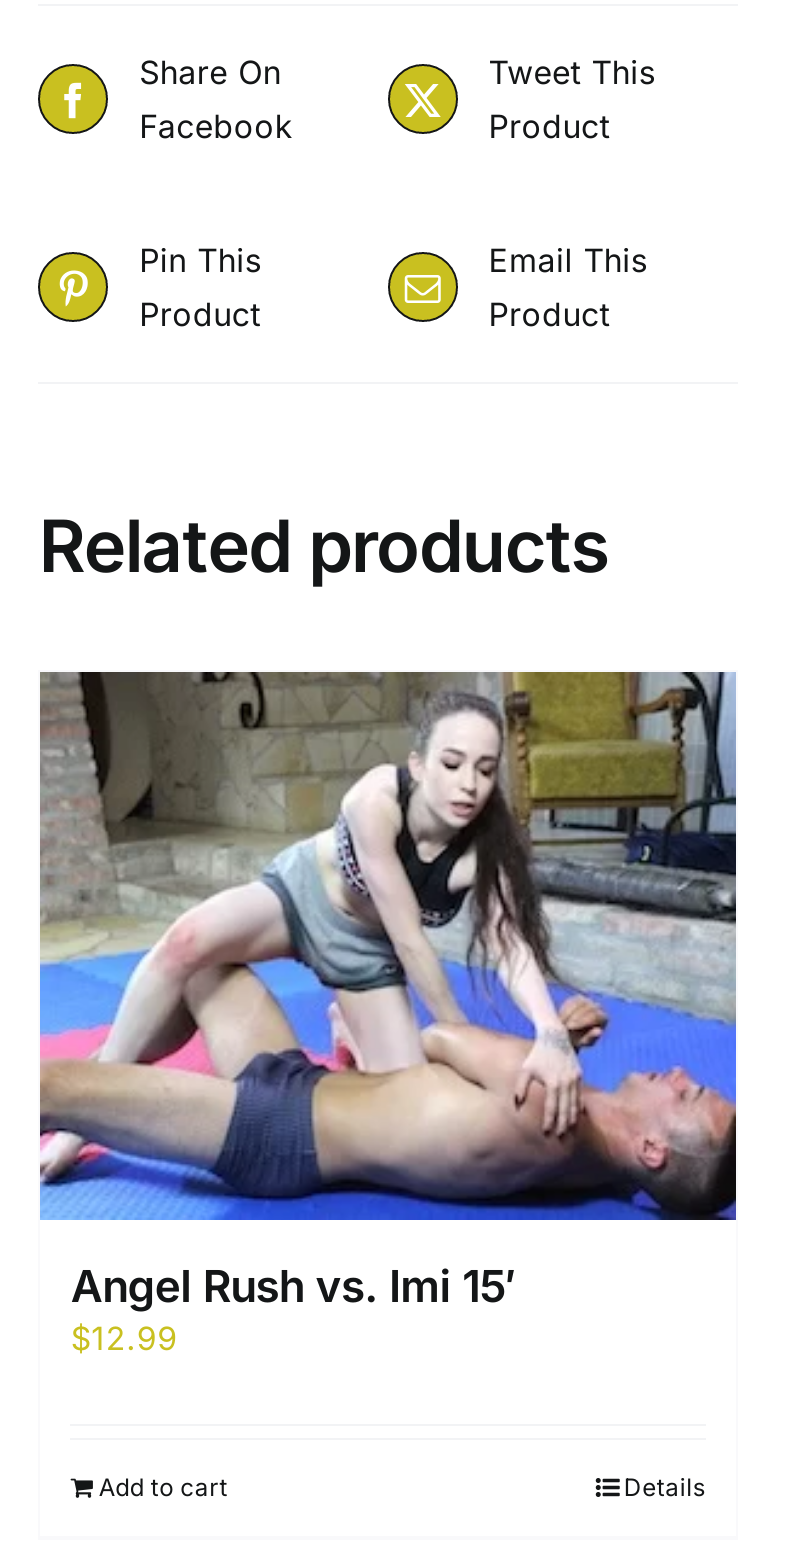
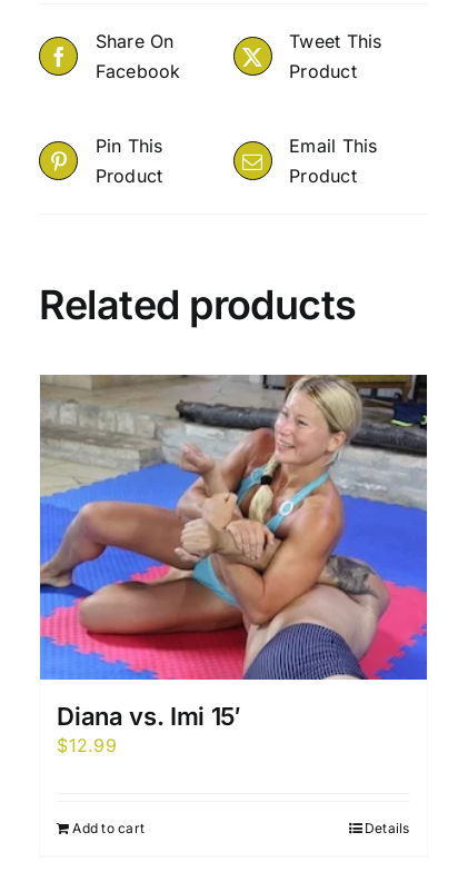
- [image]
- Angel Rush vs. Imi 15′
+ [image]
+ Diana vs. Imi 15′
